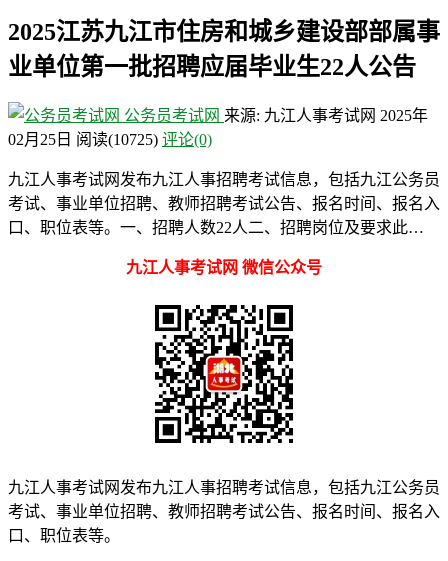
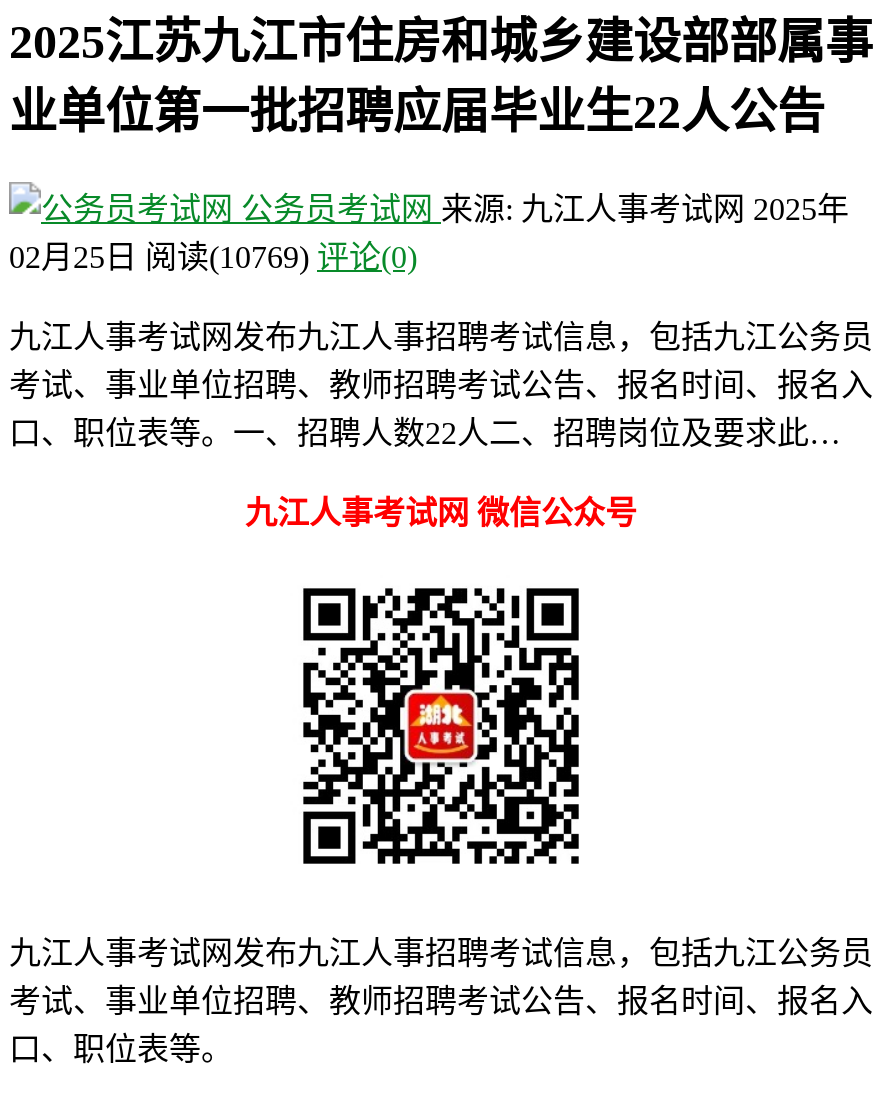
- 02月25日阅读(10725) 评论(0)
+ 02月25日阅读(10769) 评论(0)
